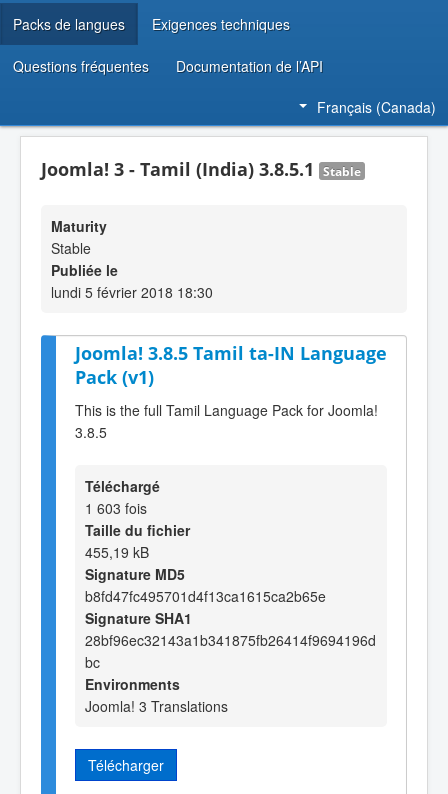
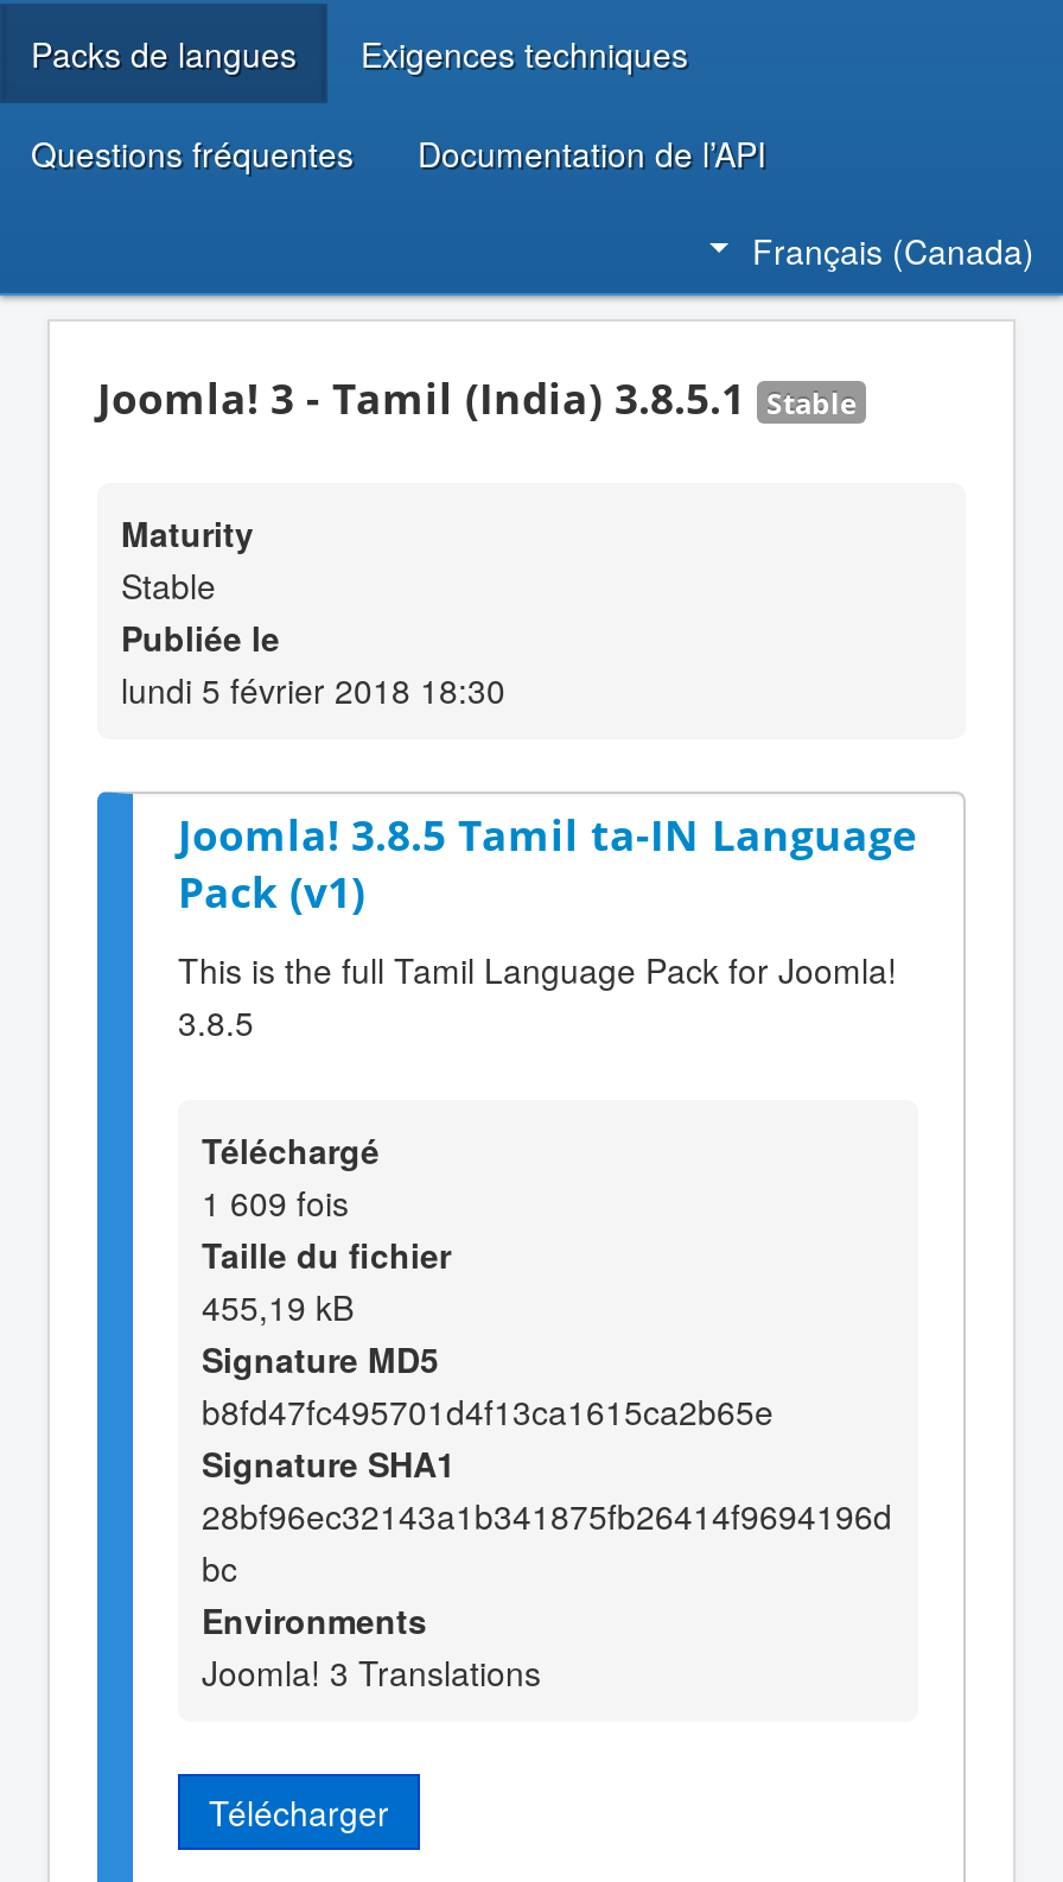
- 1 603 fois
+ 1 609 fois
